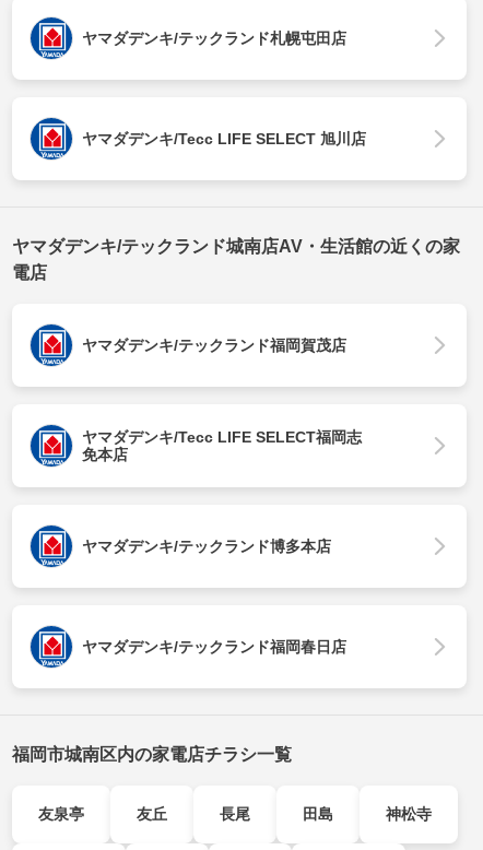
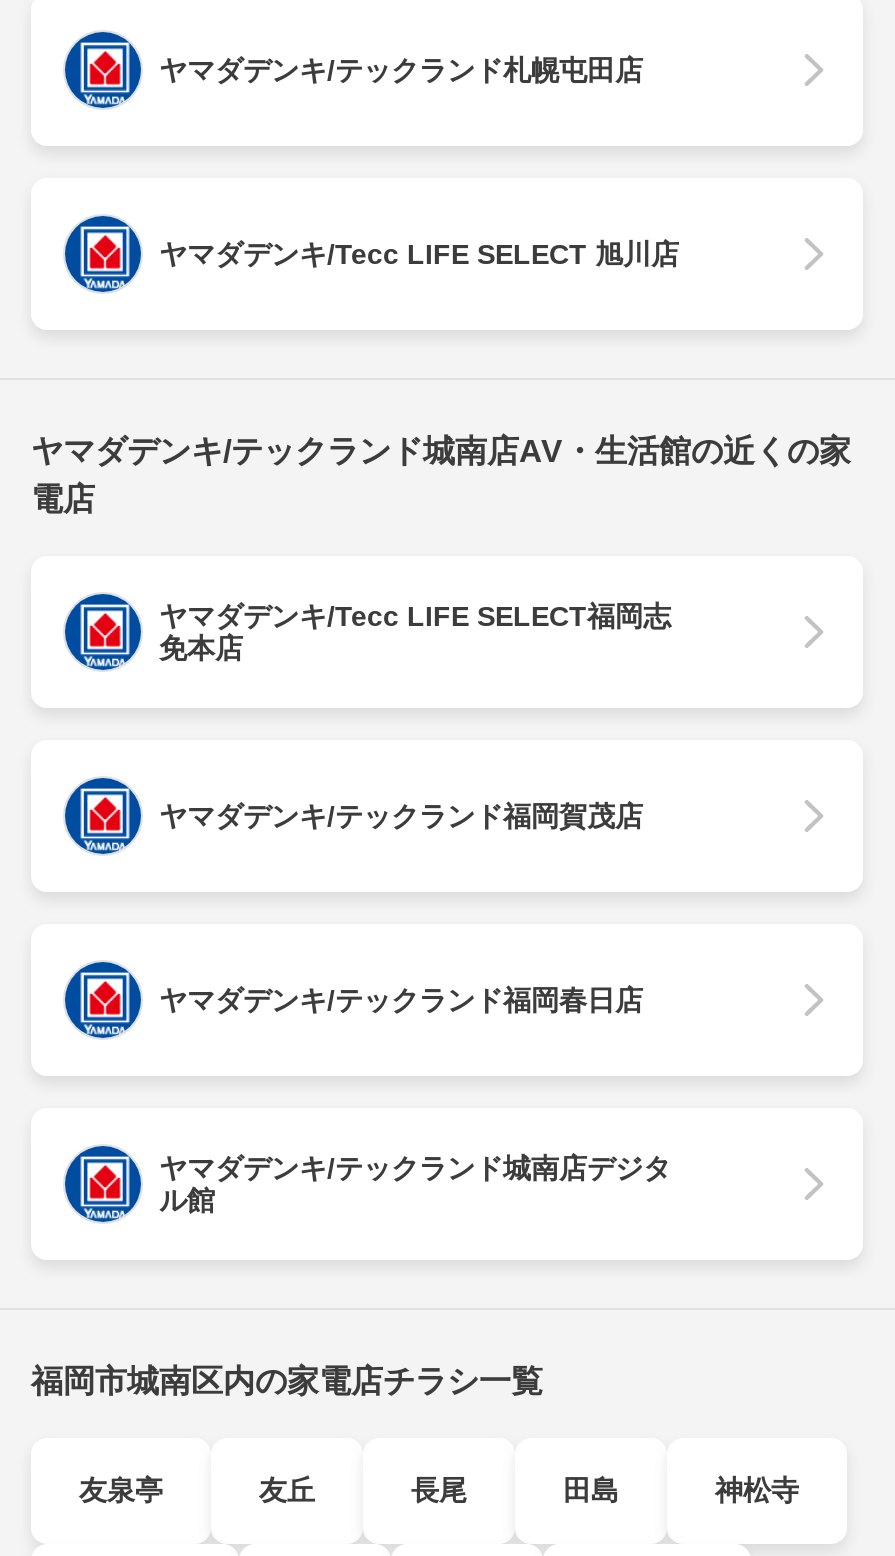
moved down: ヤマダデンキ/テックランド福岡賀茂店

moved up: [image] | ヤマダデンキ/Tecc LIFE SELECT福岡志 | 免本店

moved up: [image]

- ヤマダデンキ/テックランド博多本店

moved up: [image] | ヤマダデンキ/テックランド福岡春日店

+ ヤマダデンキ/テックランド城南店デジタ
+ ル館
